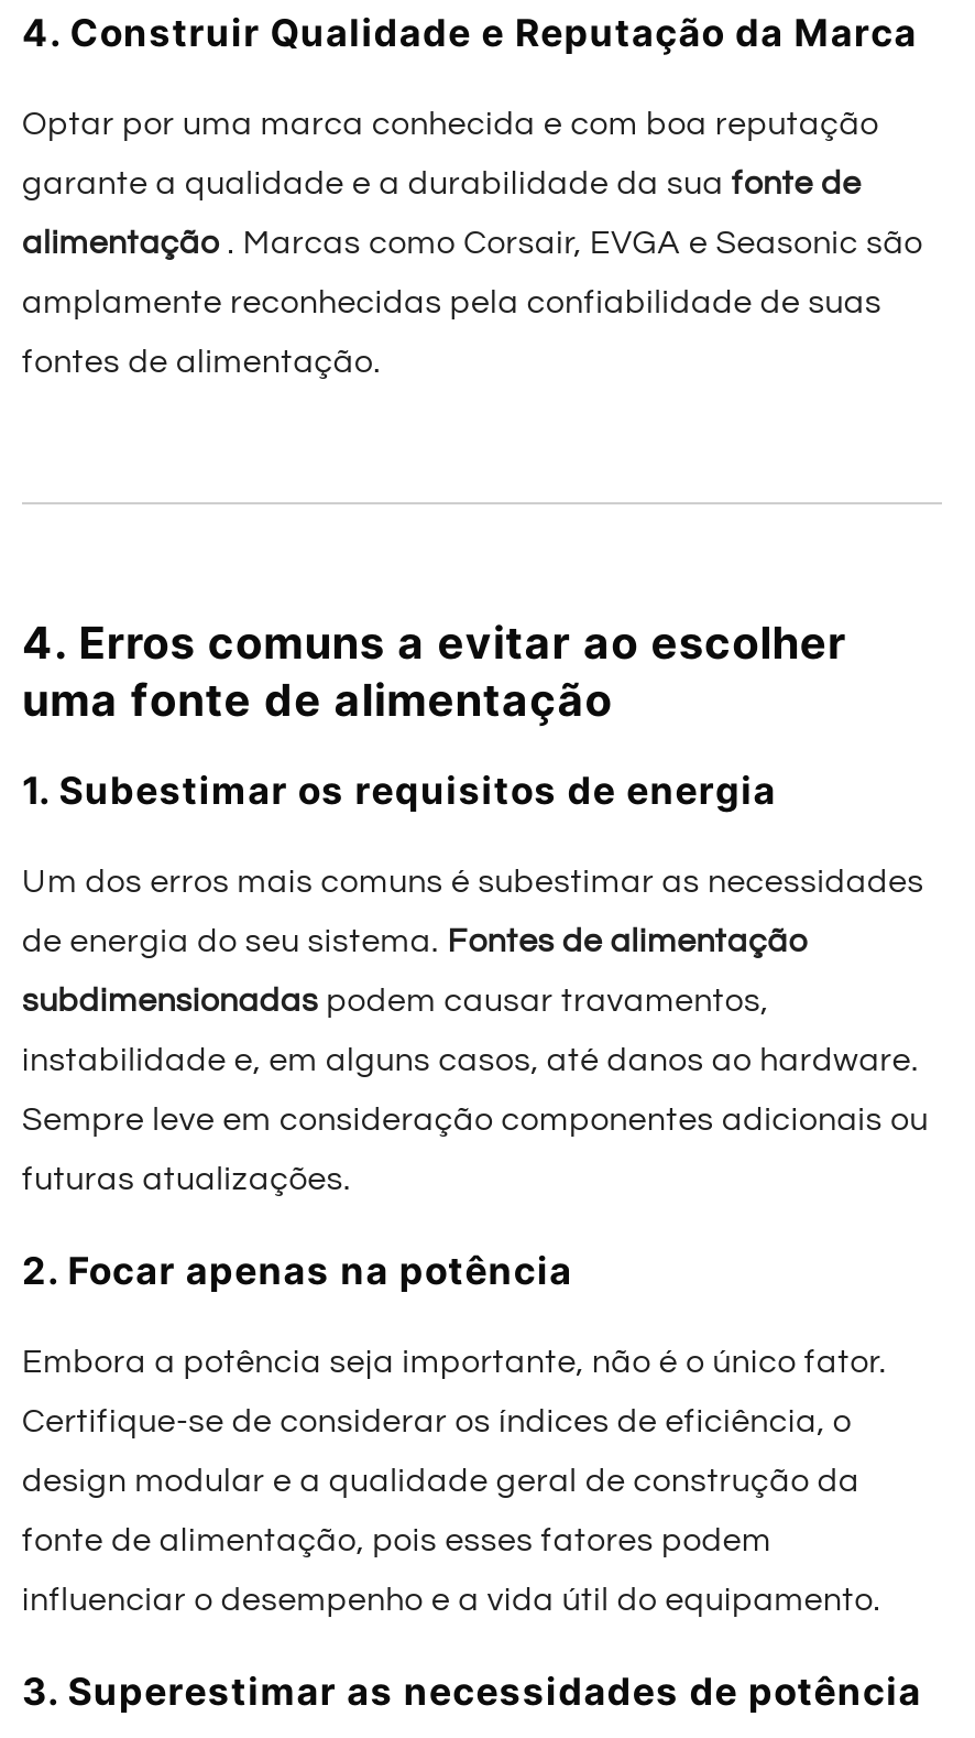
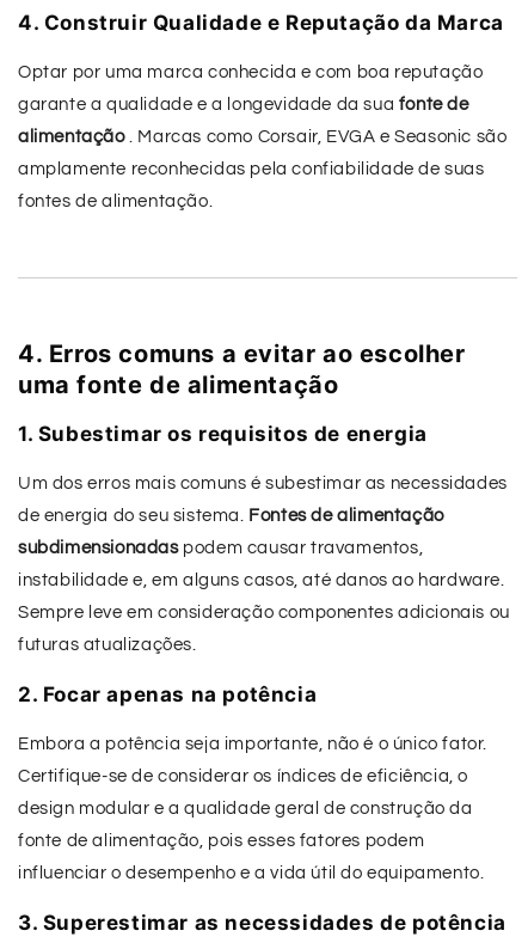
- garante a qualidade e a durabilidade da sua fonte de
+ garante a qualidade e a longevidade da sua fonte de
